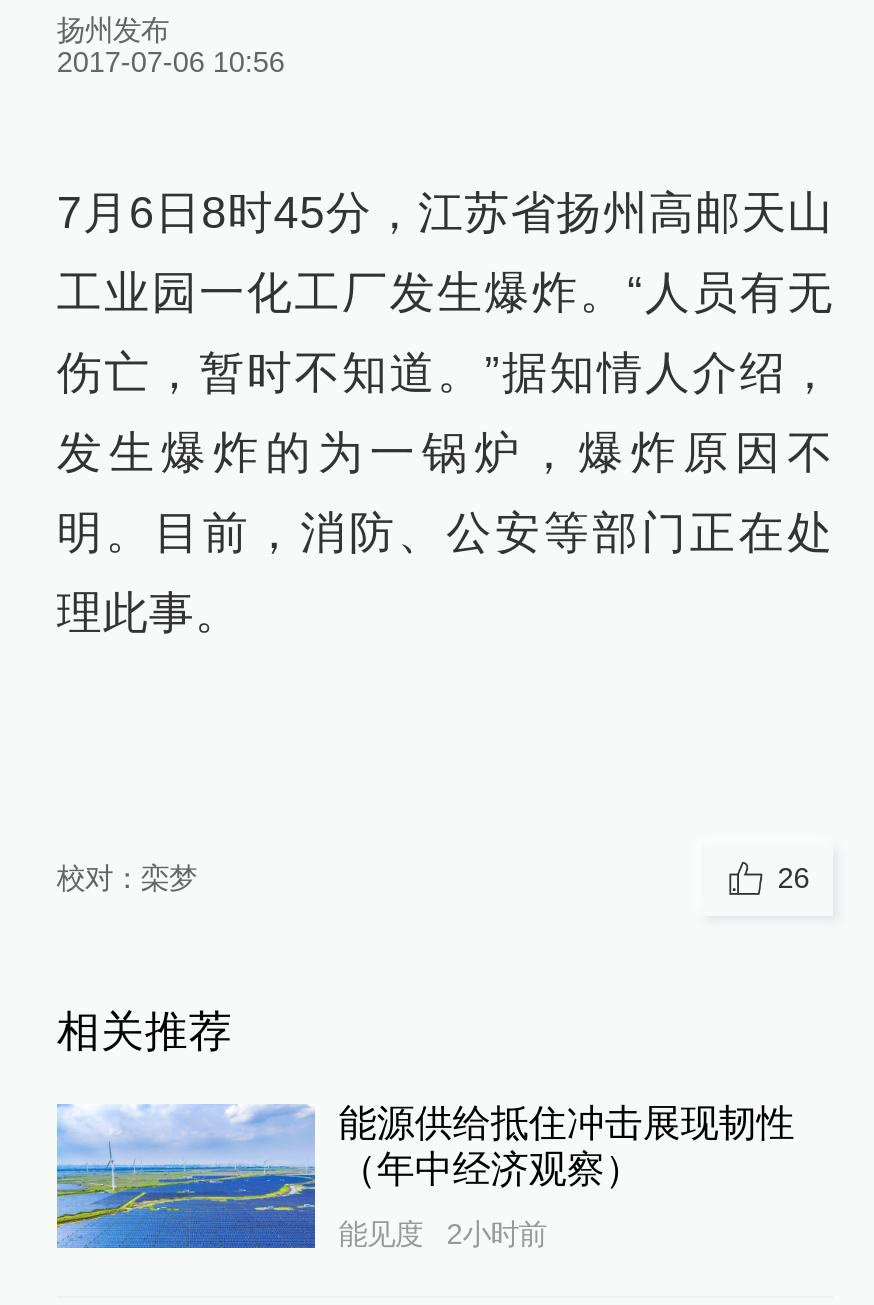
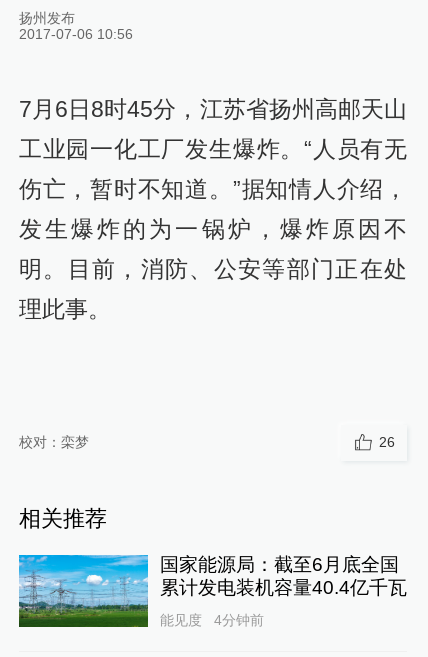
- [image]
- 能源供给抵住冲击展现韧性
- （年中经济观察）
+ [image]
+ 国家能源局：截至6月底全国
+ 累计发电装机容量40.4亿千瓦

- 能见度 2小时前
+ 能见度 4分钟前
